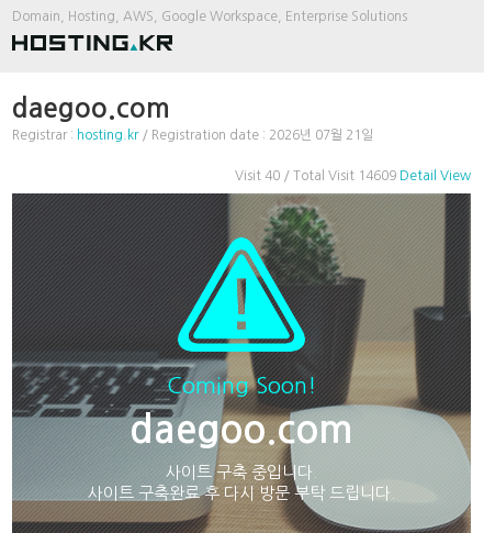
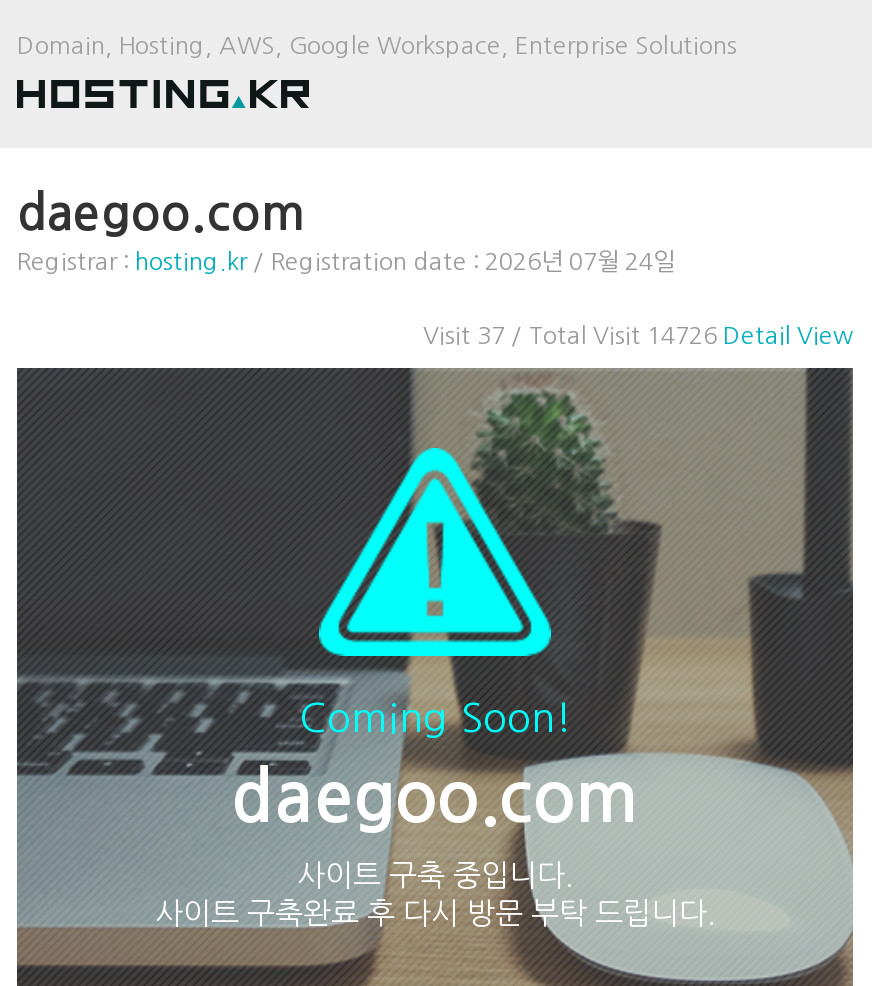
- Registrar : hosting.kr / Registration date : 2026년 07월 21일
+ Registrar : hosting.kr / Registration date : 2026년 07월 24일

- Visit 40 / Total Visit 14609 Detail View
+ Visit 37 / Total Visit 14726 Detail View
